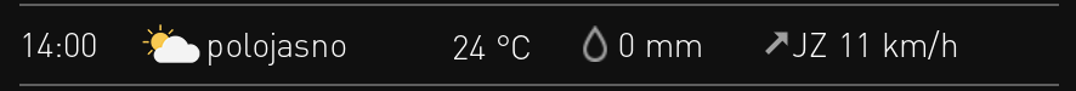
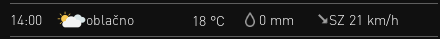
- polojasno
- 24 °C
+ oblačno
+ 18 °C

- JZ 11 km/h
+ SZ 21 km/h
